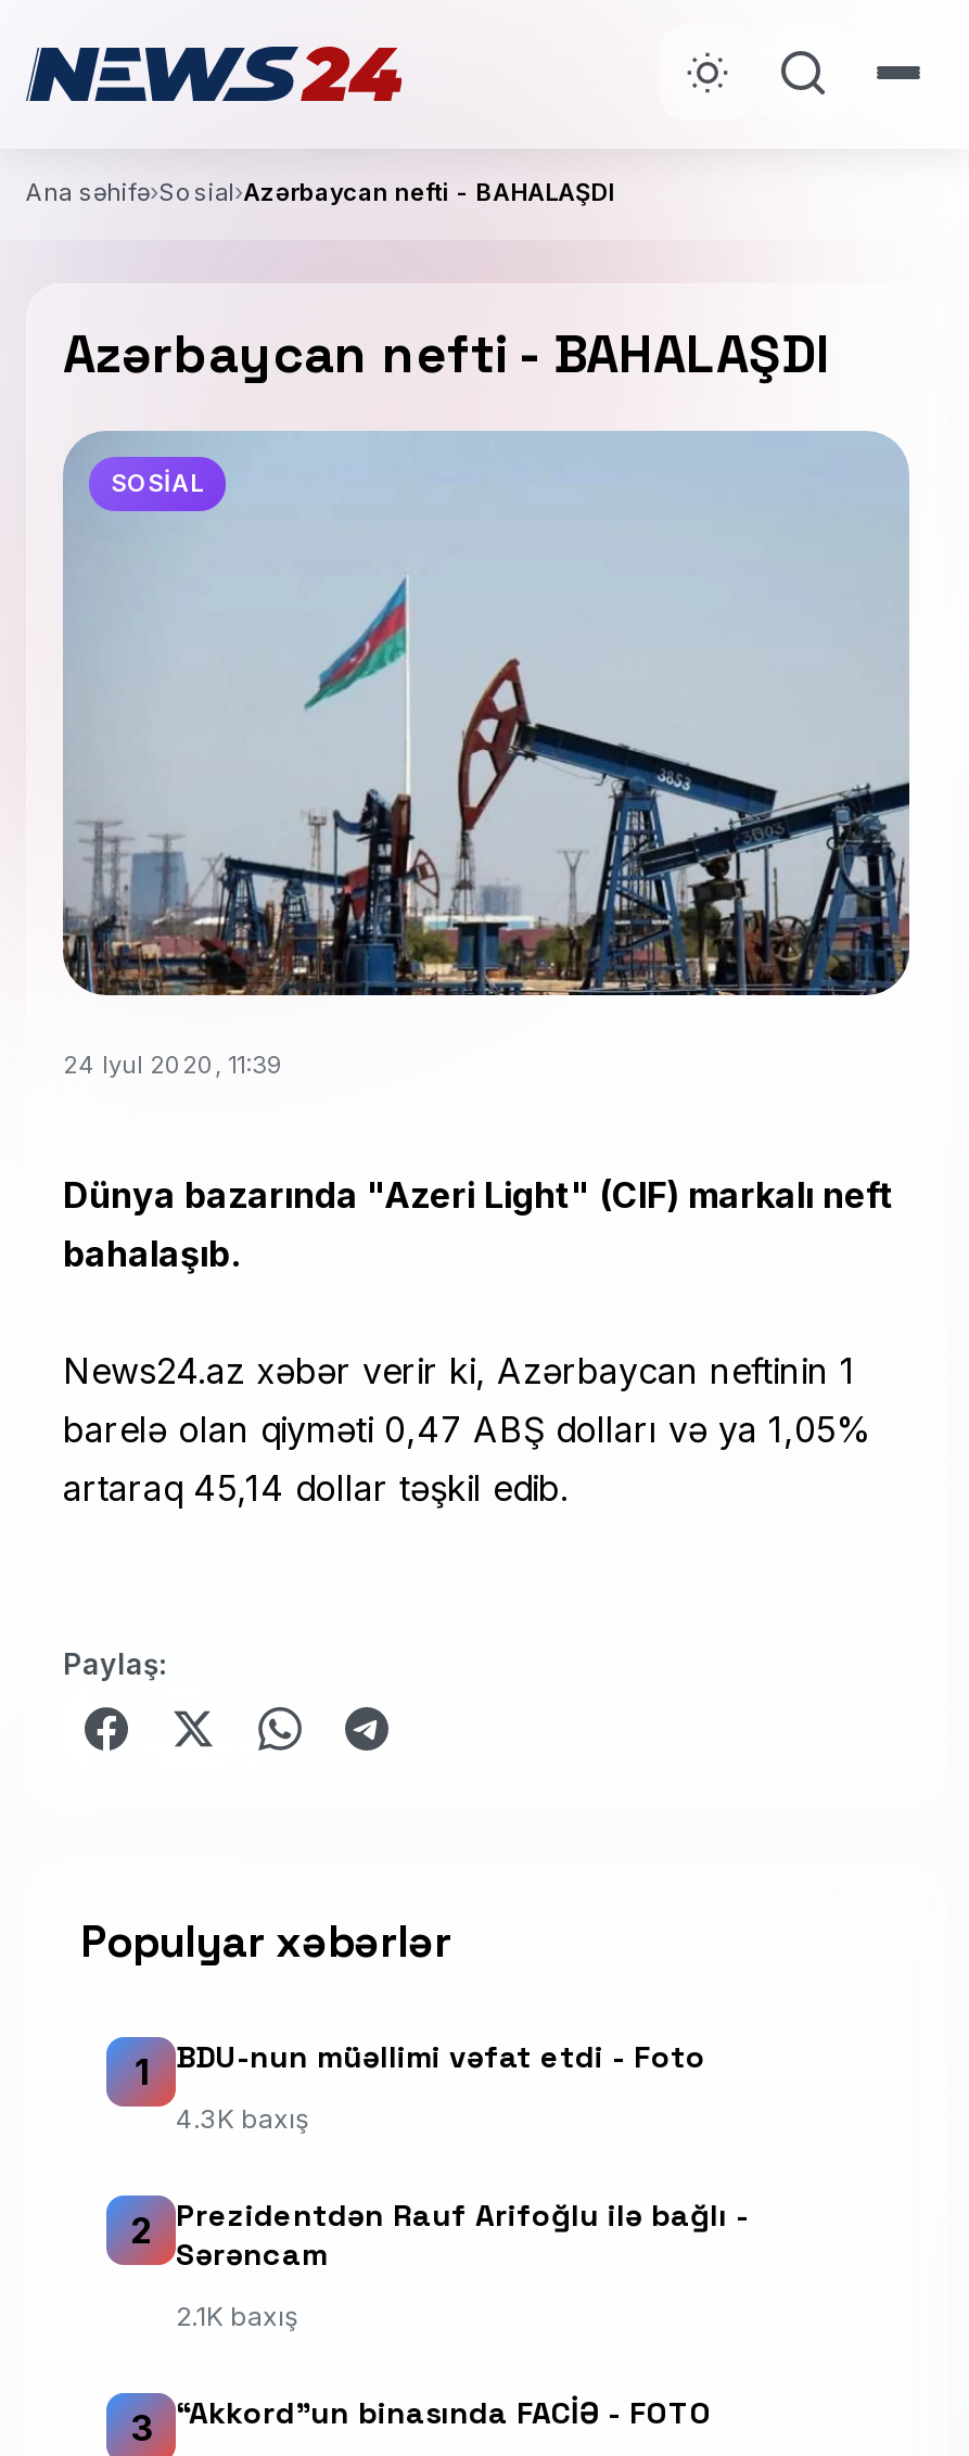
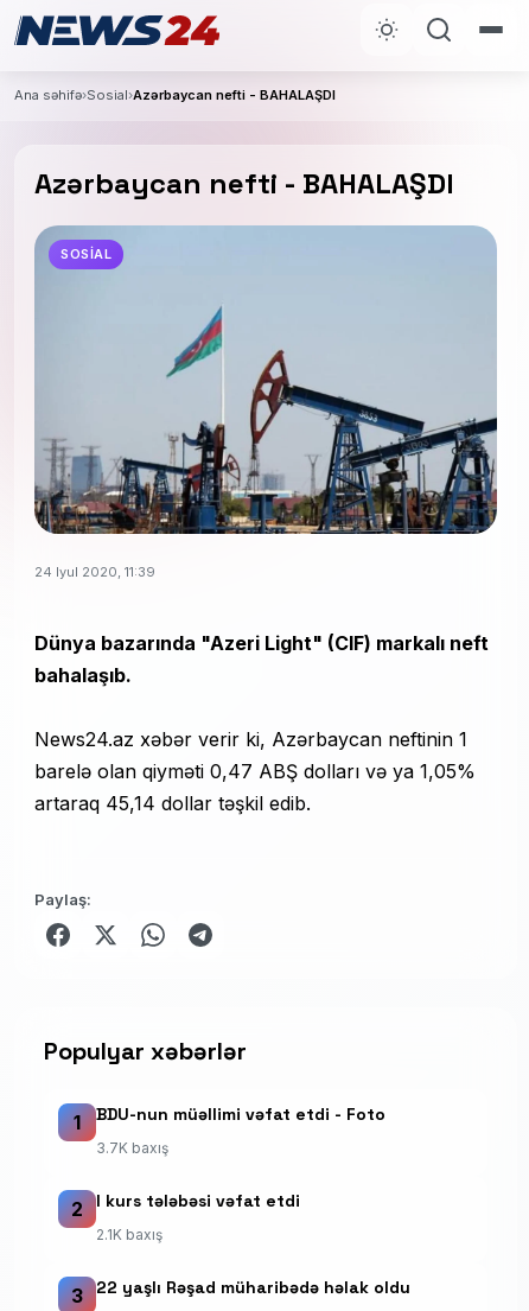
- 4.3K baxış
+ 3.7K baxış

- Prezidentdən Rauf Arifoğlu ilə bağlı -
- Sərəncam
+ I kurs tələbəsi vəfat etdi

- “Akkord”un binasında FACİƏ - FOTO
+ 22 yaşlı Rəşad müharibədə həlak oldu
